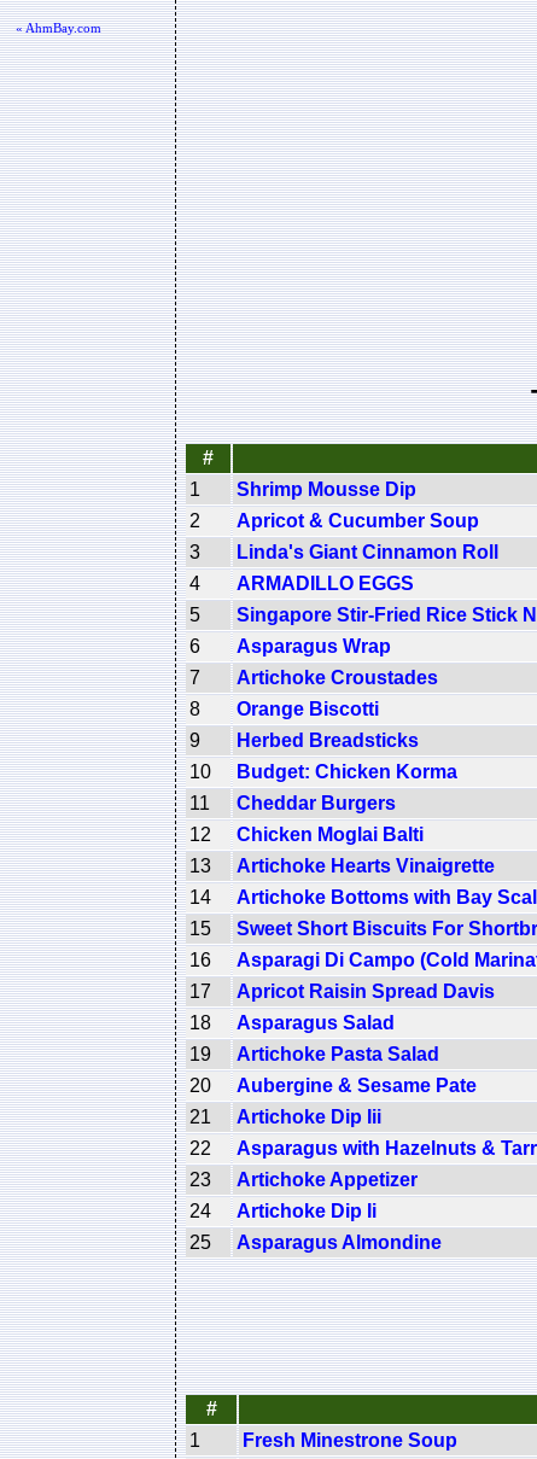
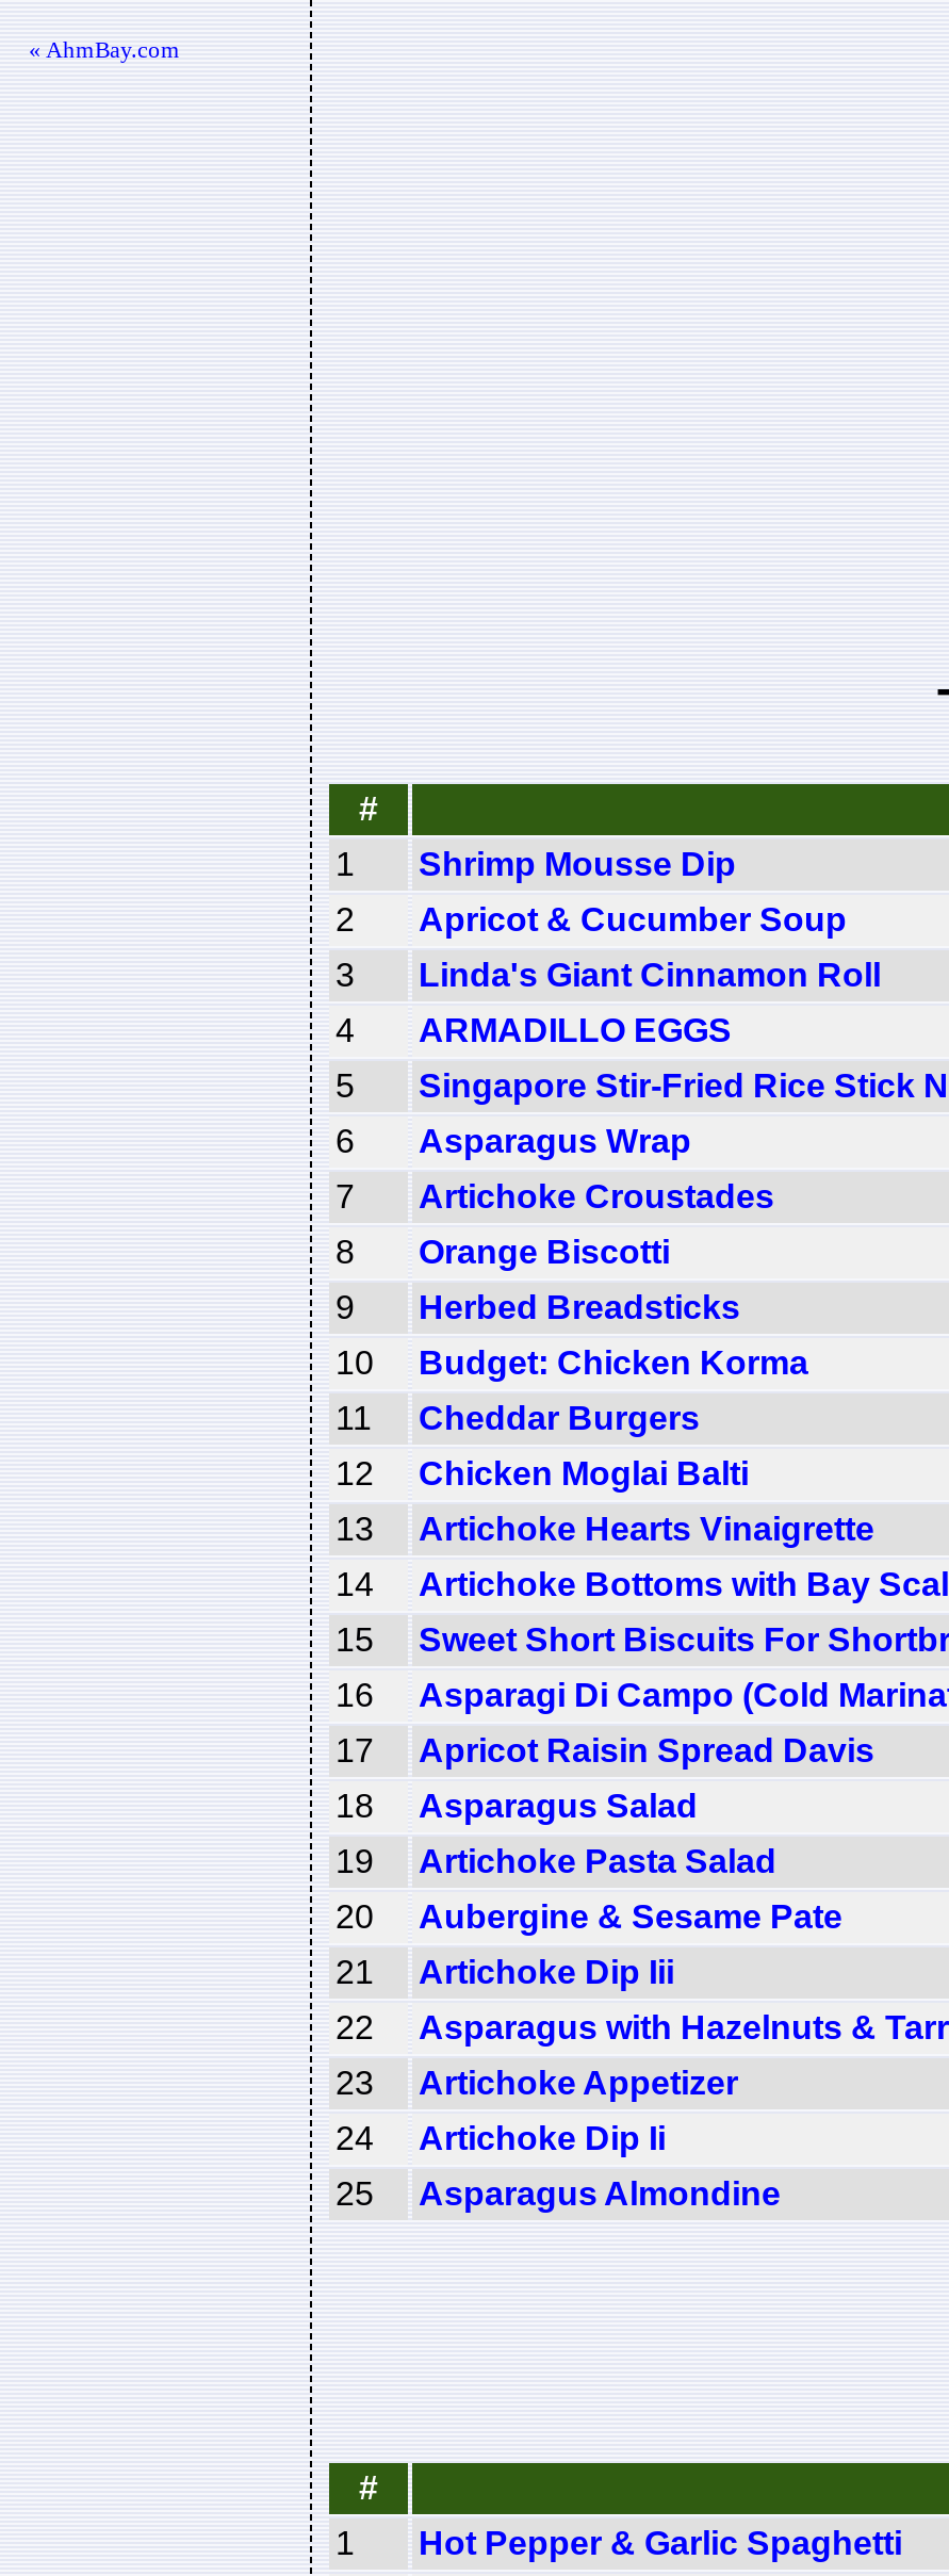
- Fresh Minestrone Soup
+ Hot Pepper & Garlic Spaghetti
